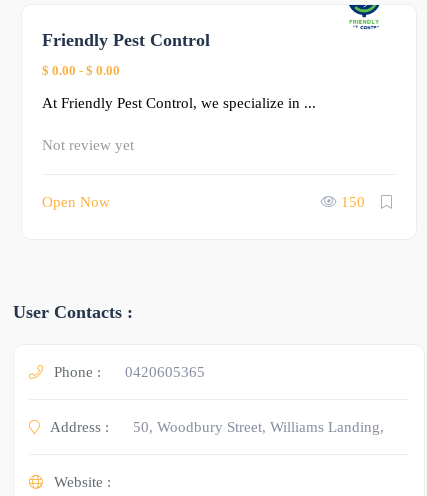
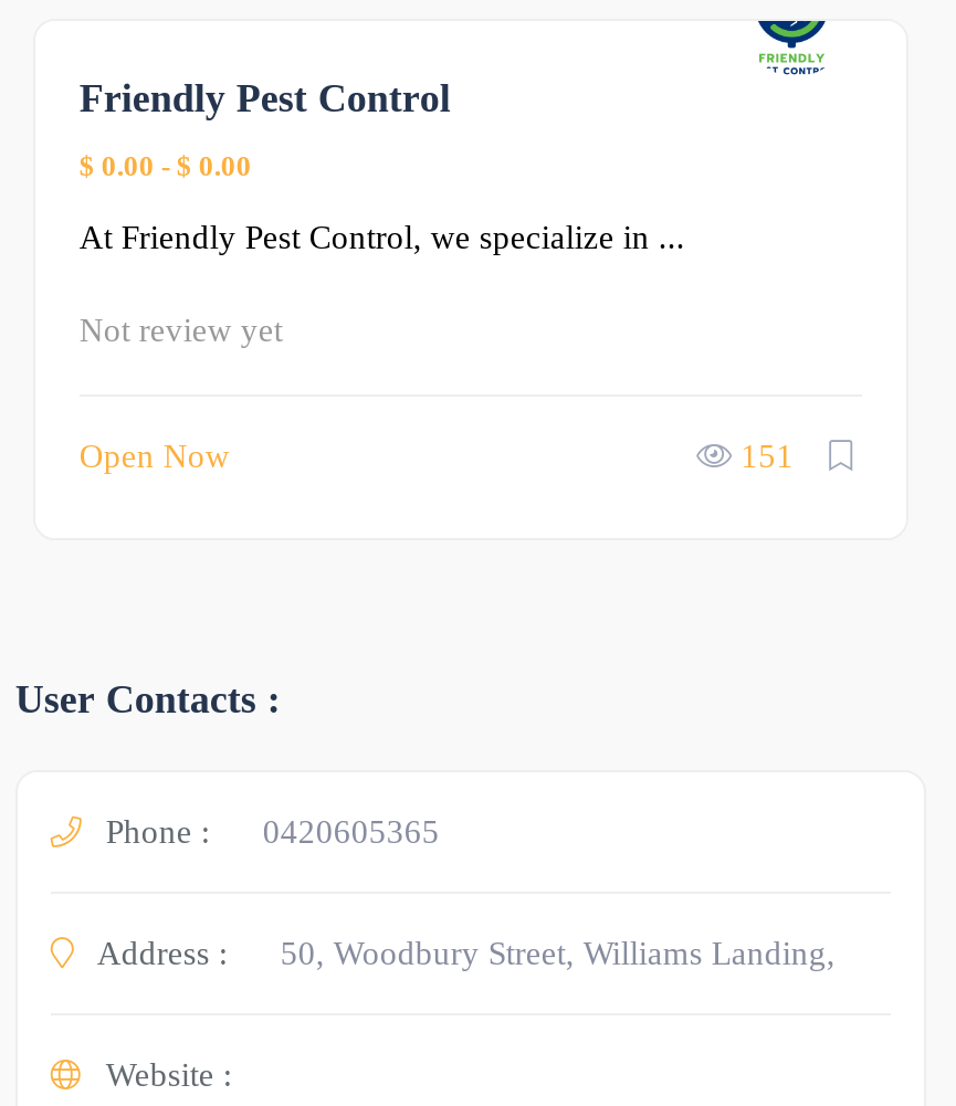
- 150
+ 151
